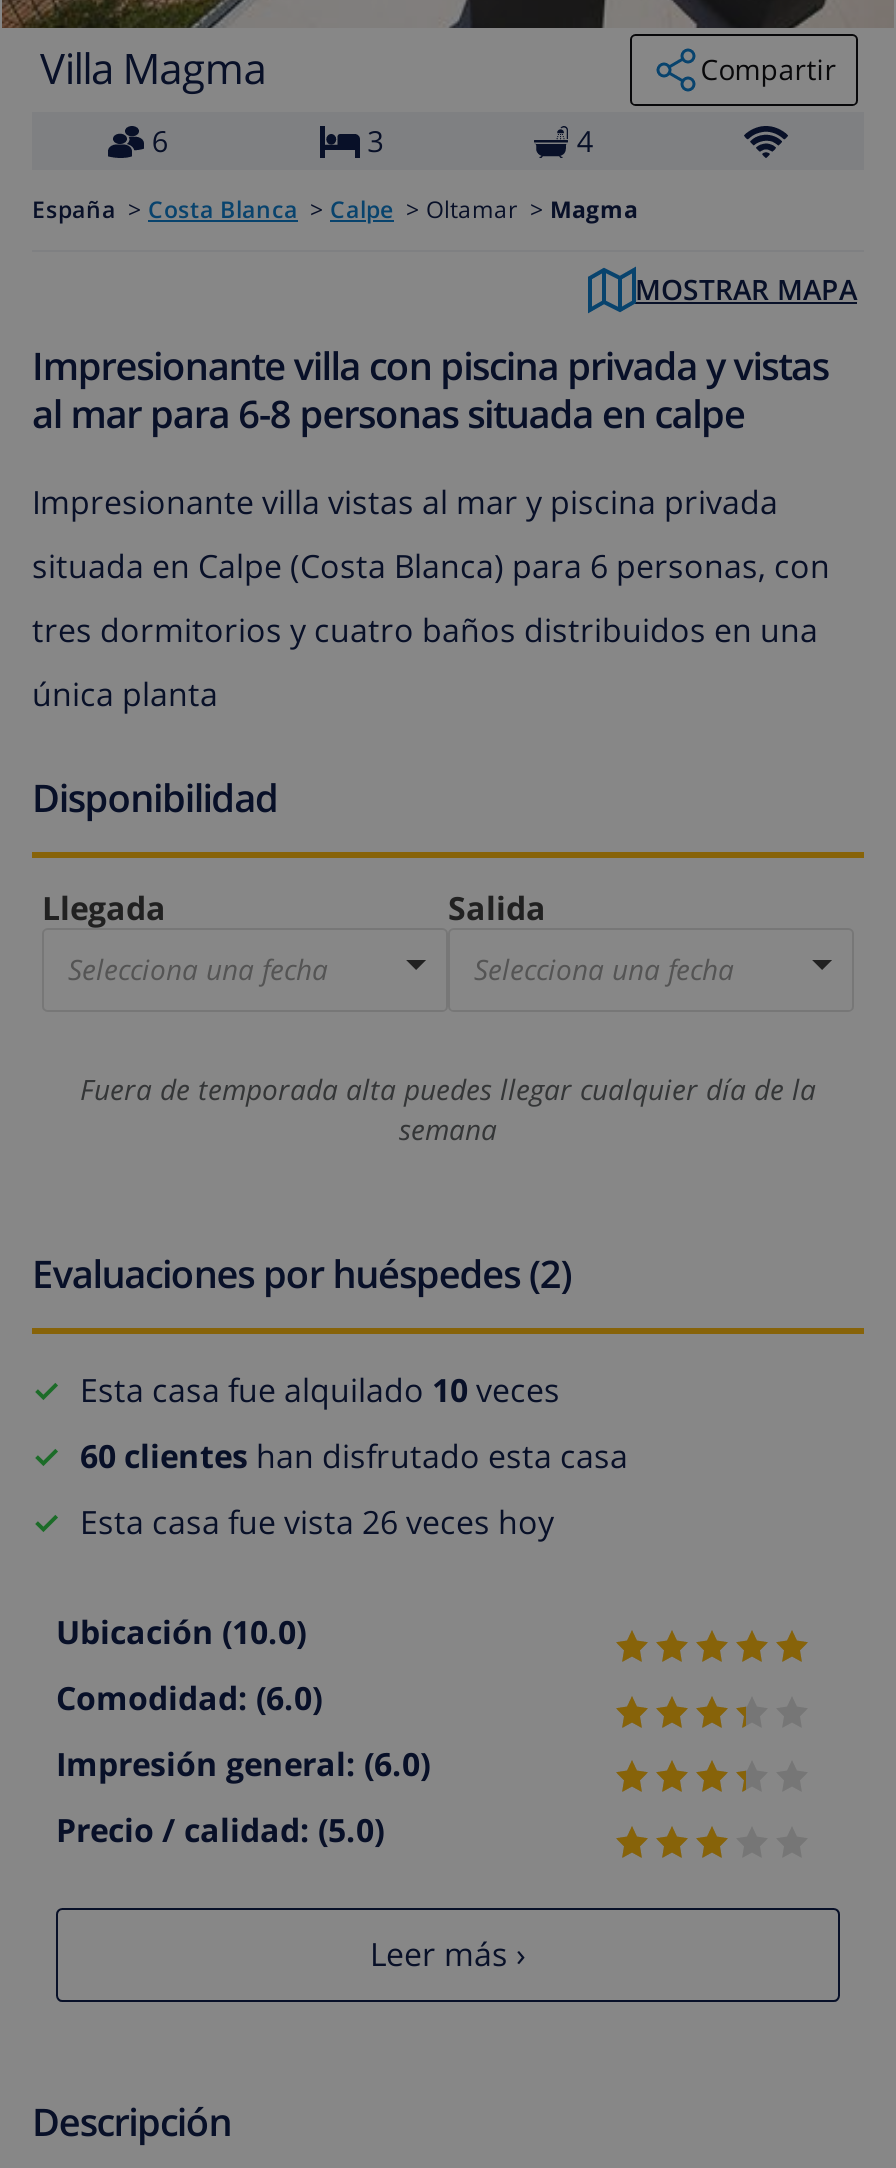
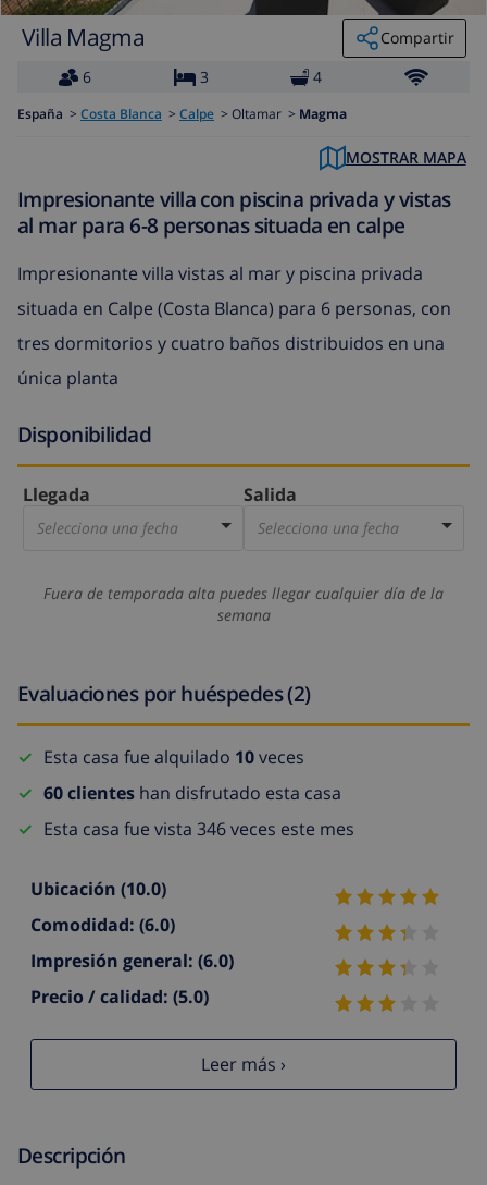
- Esta casa fue vista 26 veces hoy
+ Esta casa fue vista 346 veces este mes
